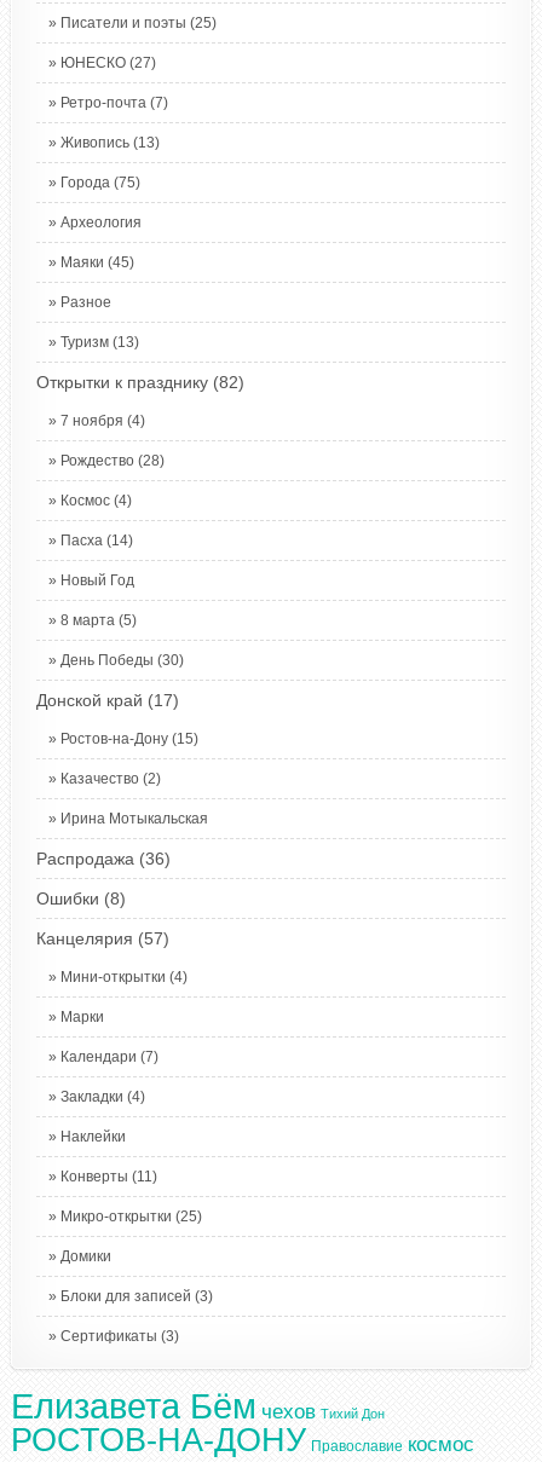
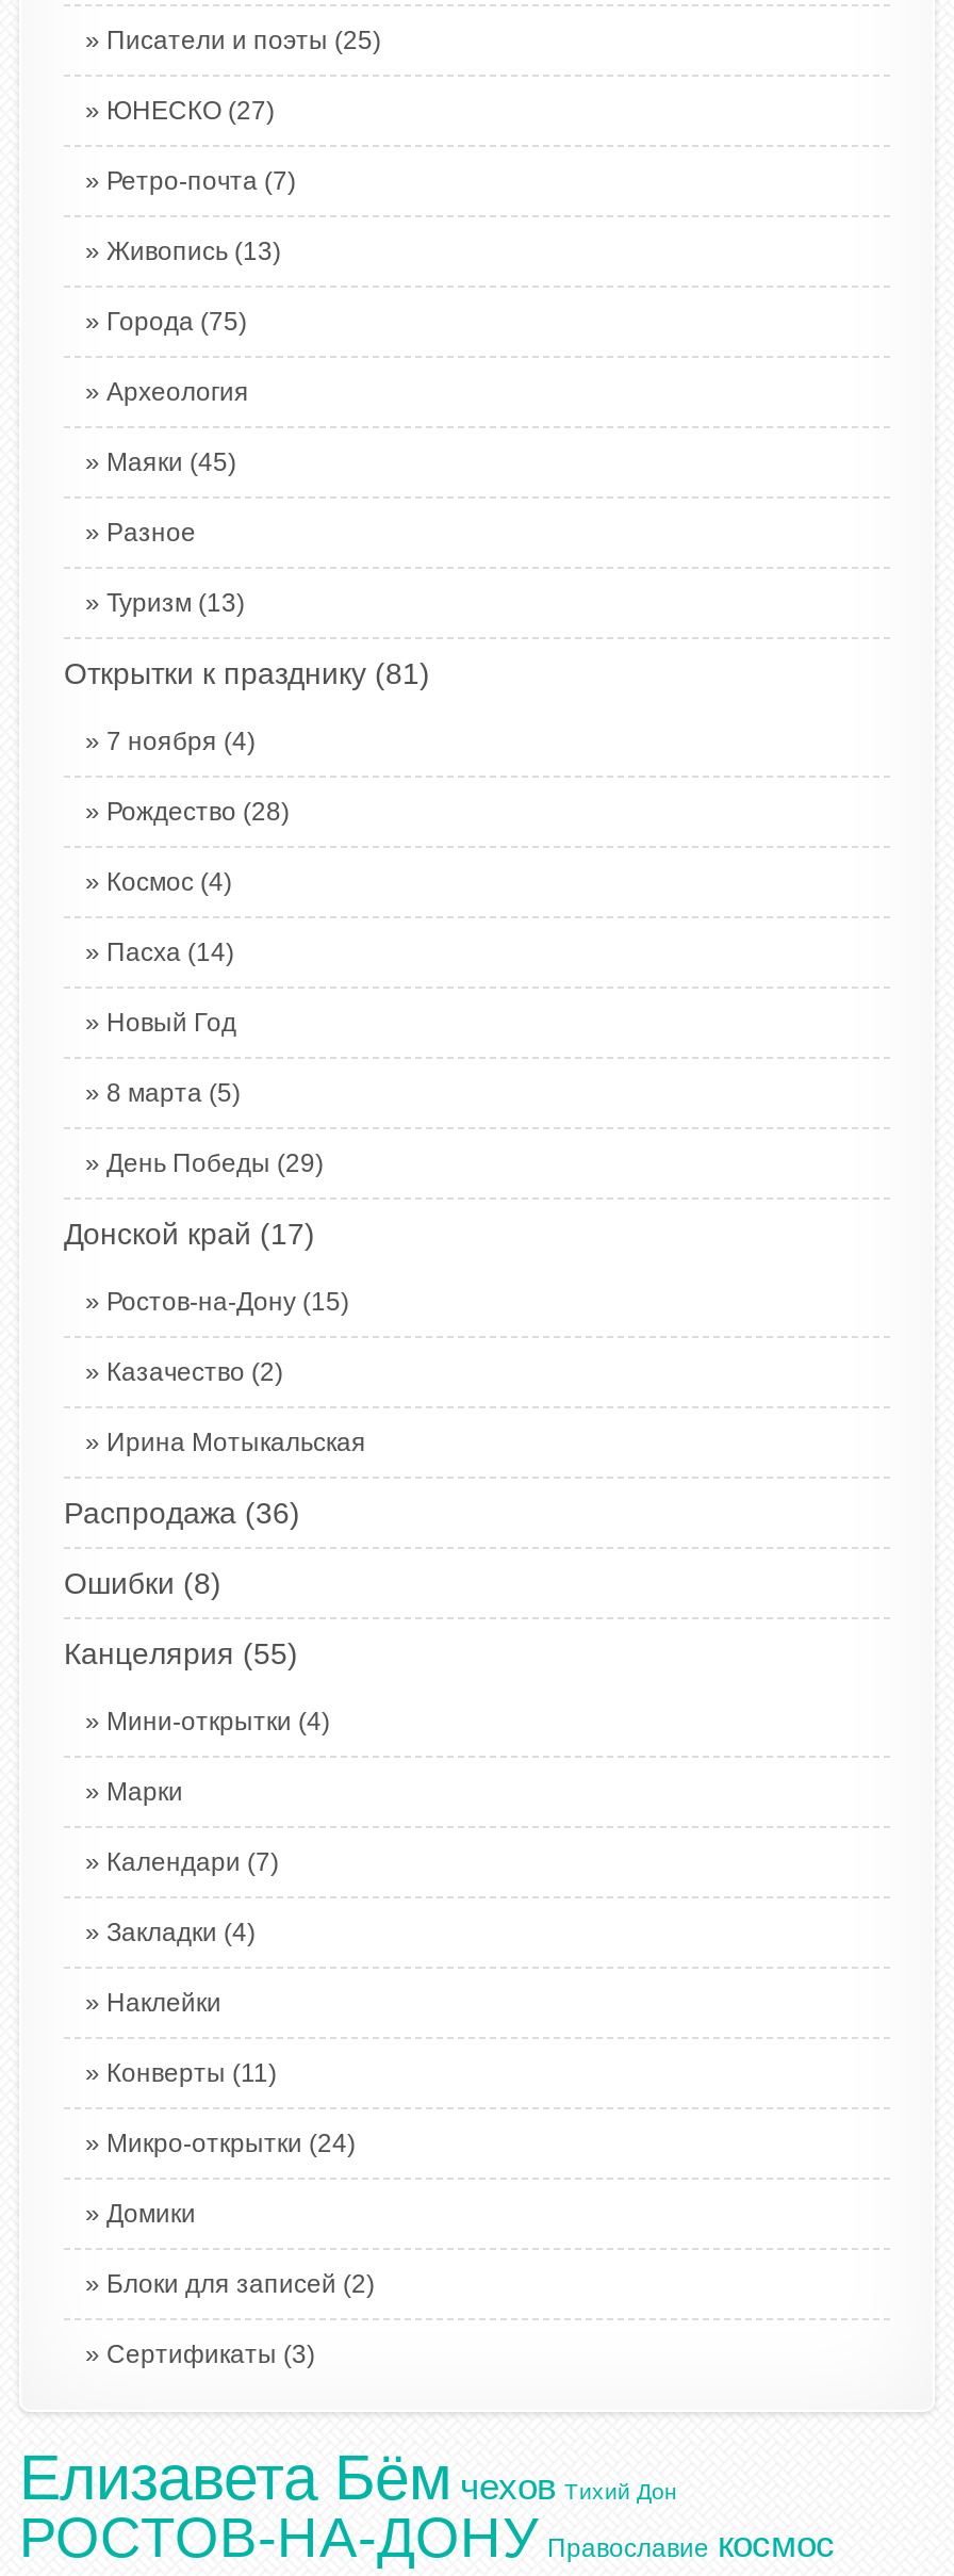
- Открытки к празднику (82)
+ Открытки к празднику (81)

- День Победы (30)
+ День Победы (29)

- Канцелярия (57)
+ Канцелярия (55)

- Микро-открытки (25)
+ Микро-открытки (24)

- Блоки для записей (3)
+ Блоки для записей (2)
